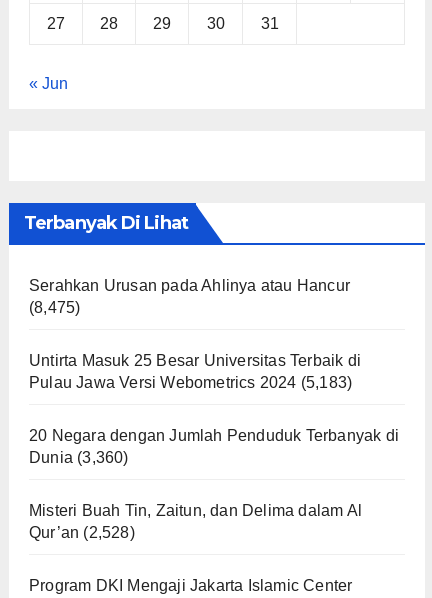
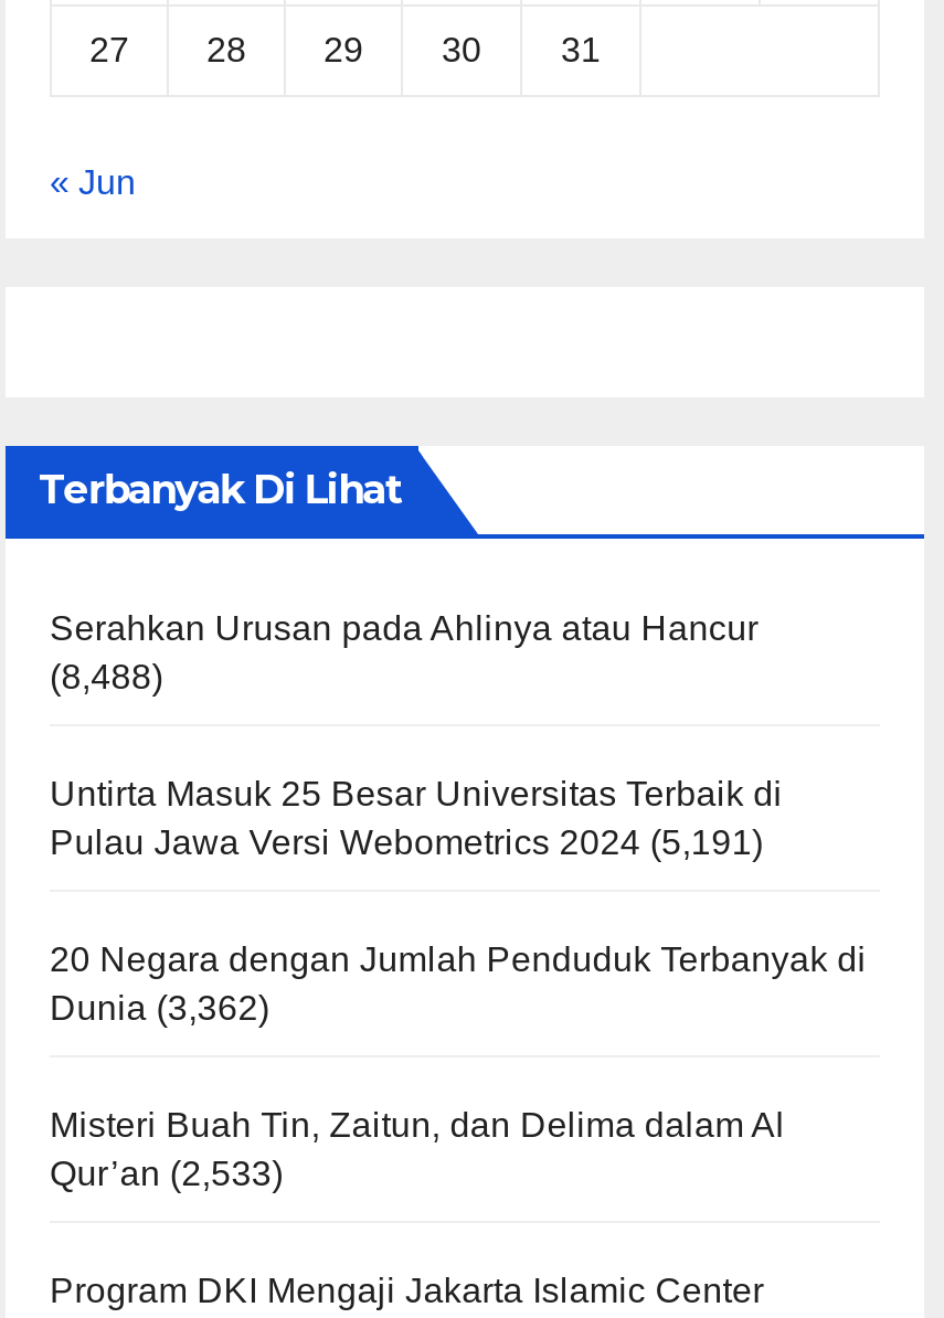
- (8,475)
+ (8,488)

- Pulau Jawa Versi Webometrics 2024 (5,183)
+ Pulau Jawa Versi Webometrics 2024 (5,191)

- Dunia (3,360)
+ Dunia (3,362)

- Qur’an (2,528)
+ Qur’an (2,533)
